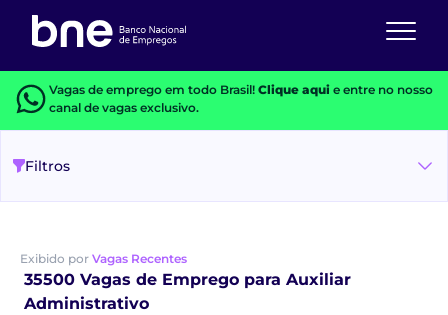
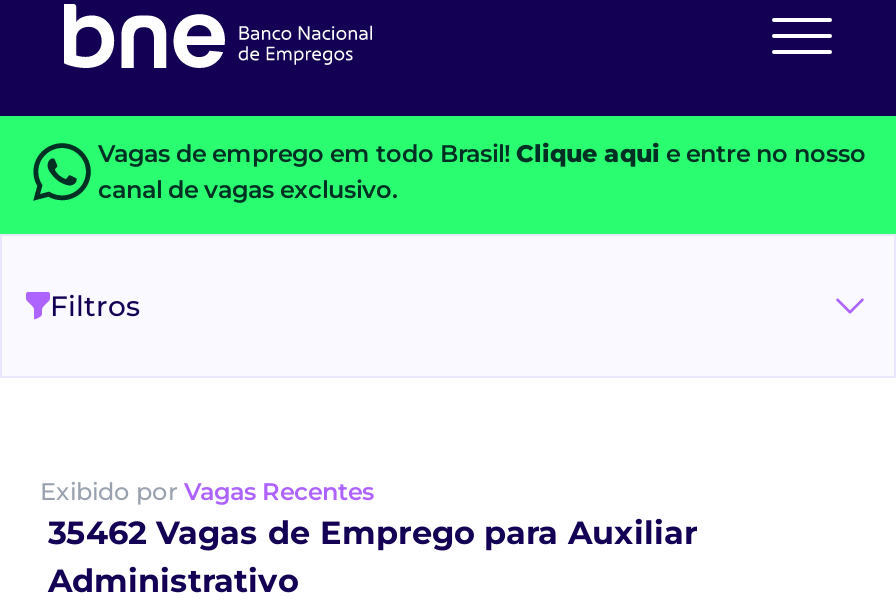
- 35500 Vagas de Emprego para Auxiliar
+ 35462 Vagas de Emprego para Auxiliar
